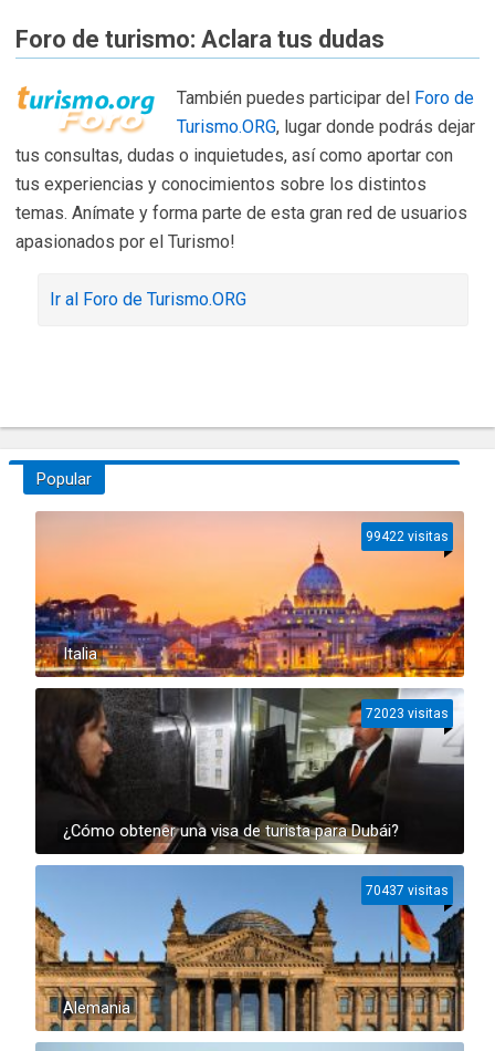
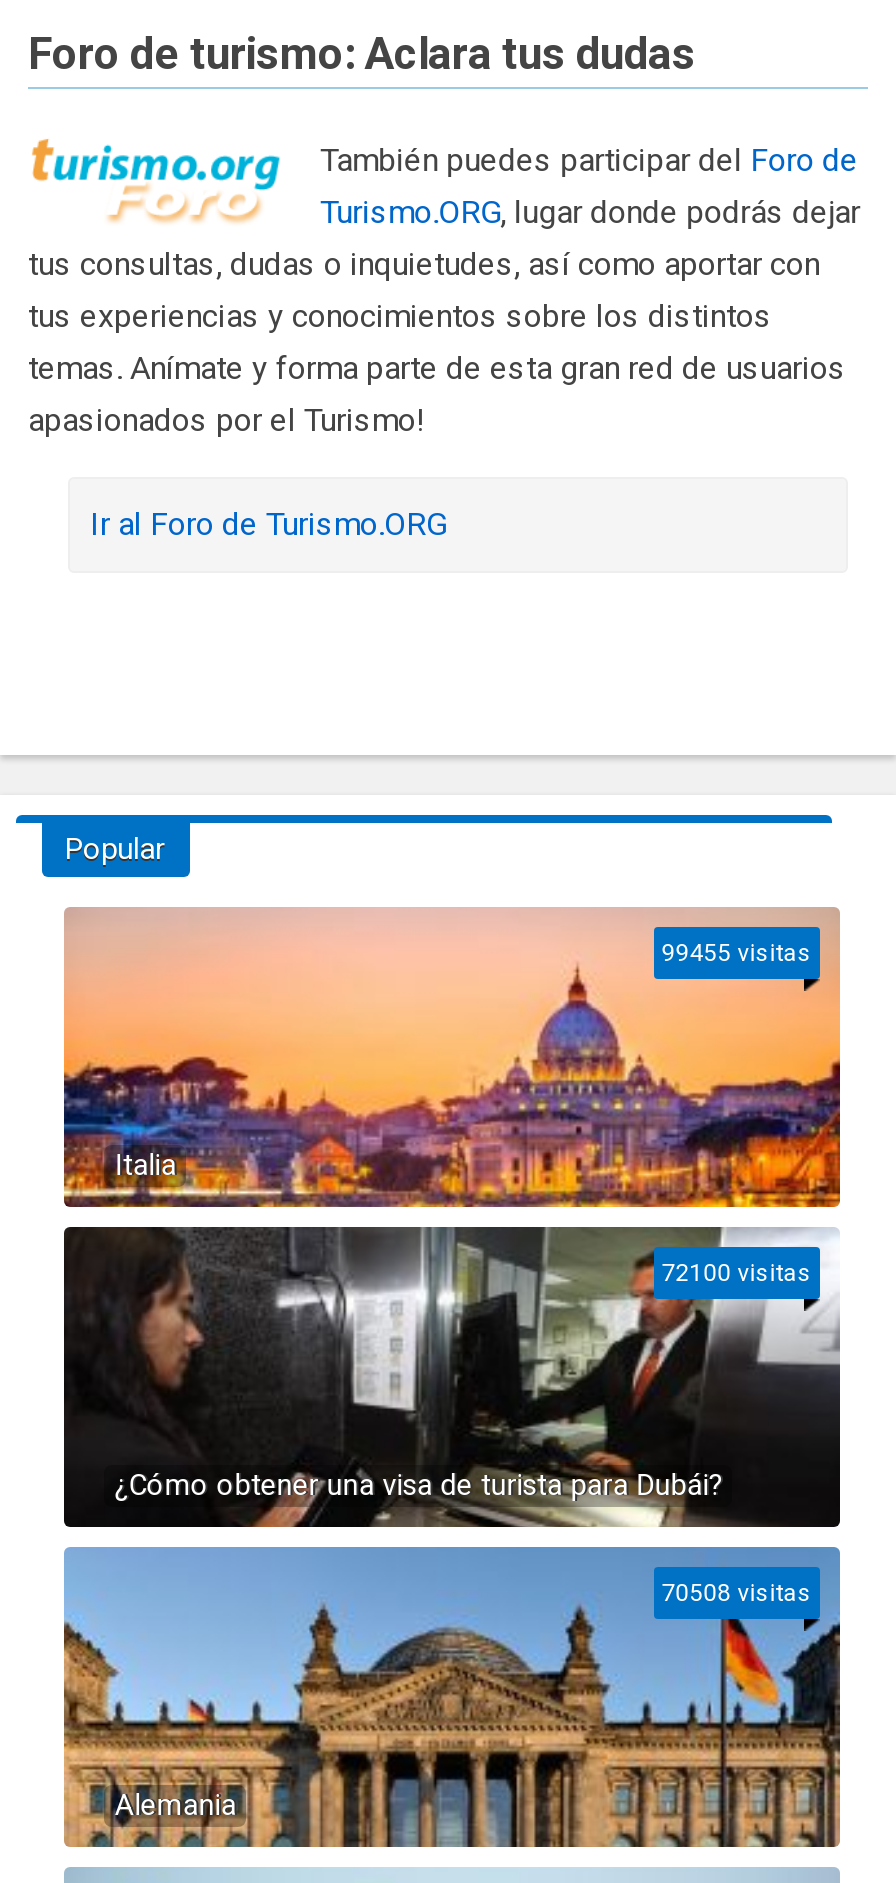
- 99422 visitas
+ 99455 visitas

- 72023 visitas
+ 72100 visitas

- 70437 visitas
+ 70508 visitas
